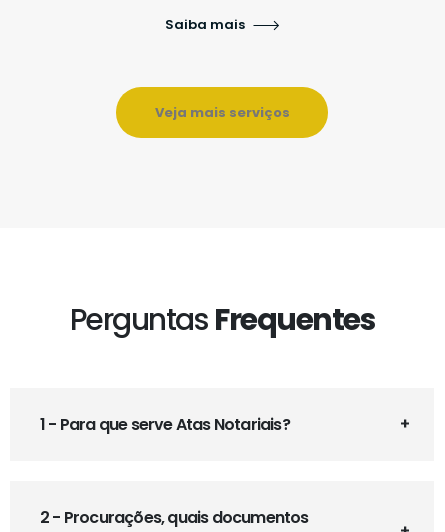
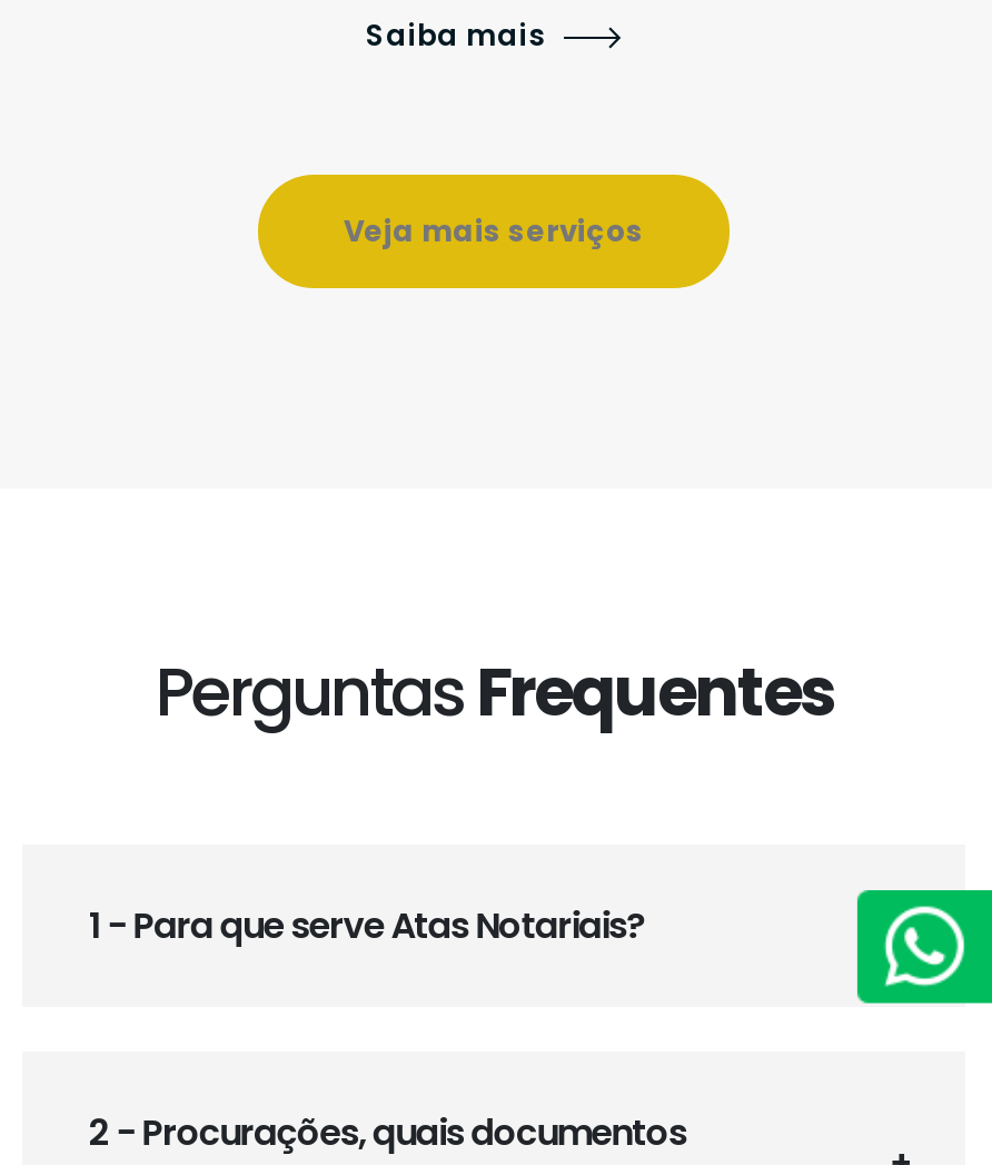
+ [image]
